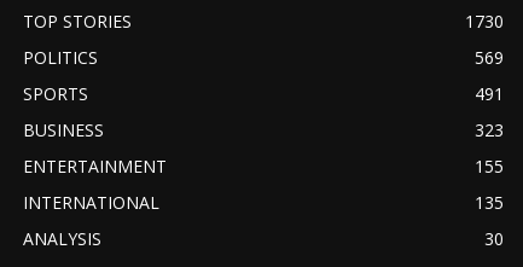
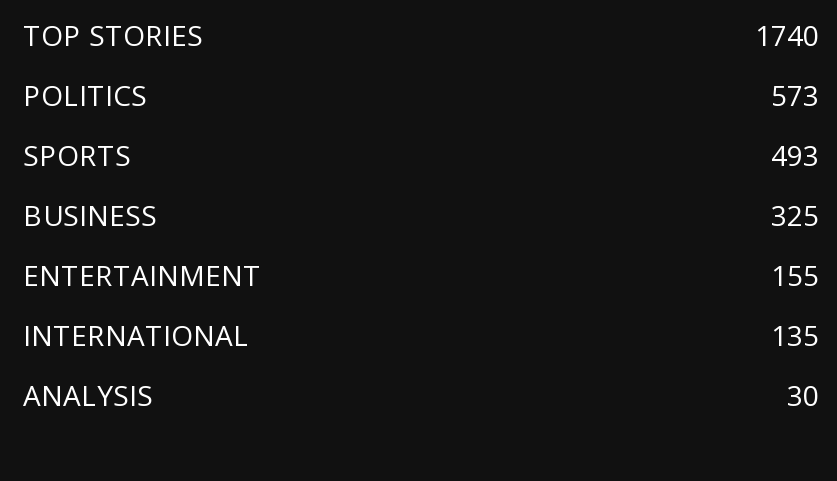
- 1730
+ 1740

- 569
+ 573

- 491
+ 493

- 323
+ 325
